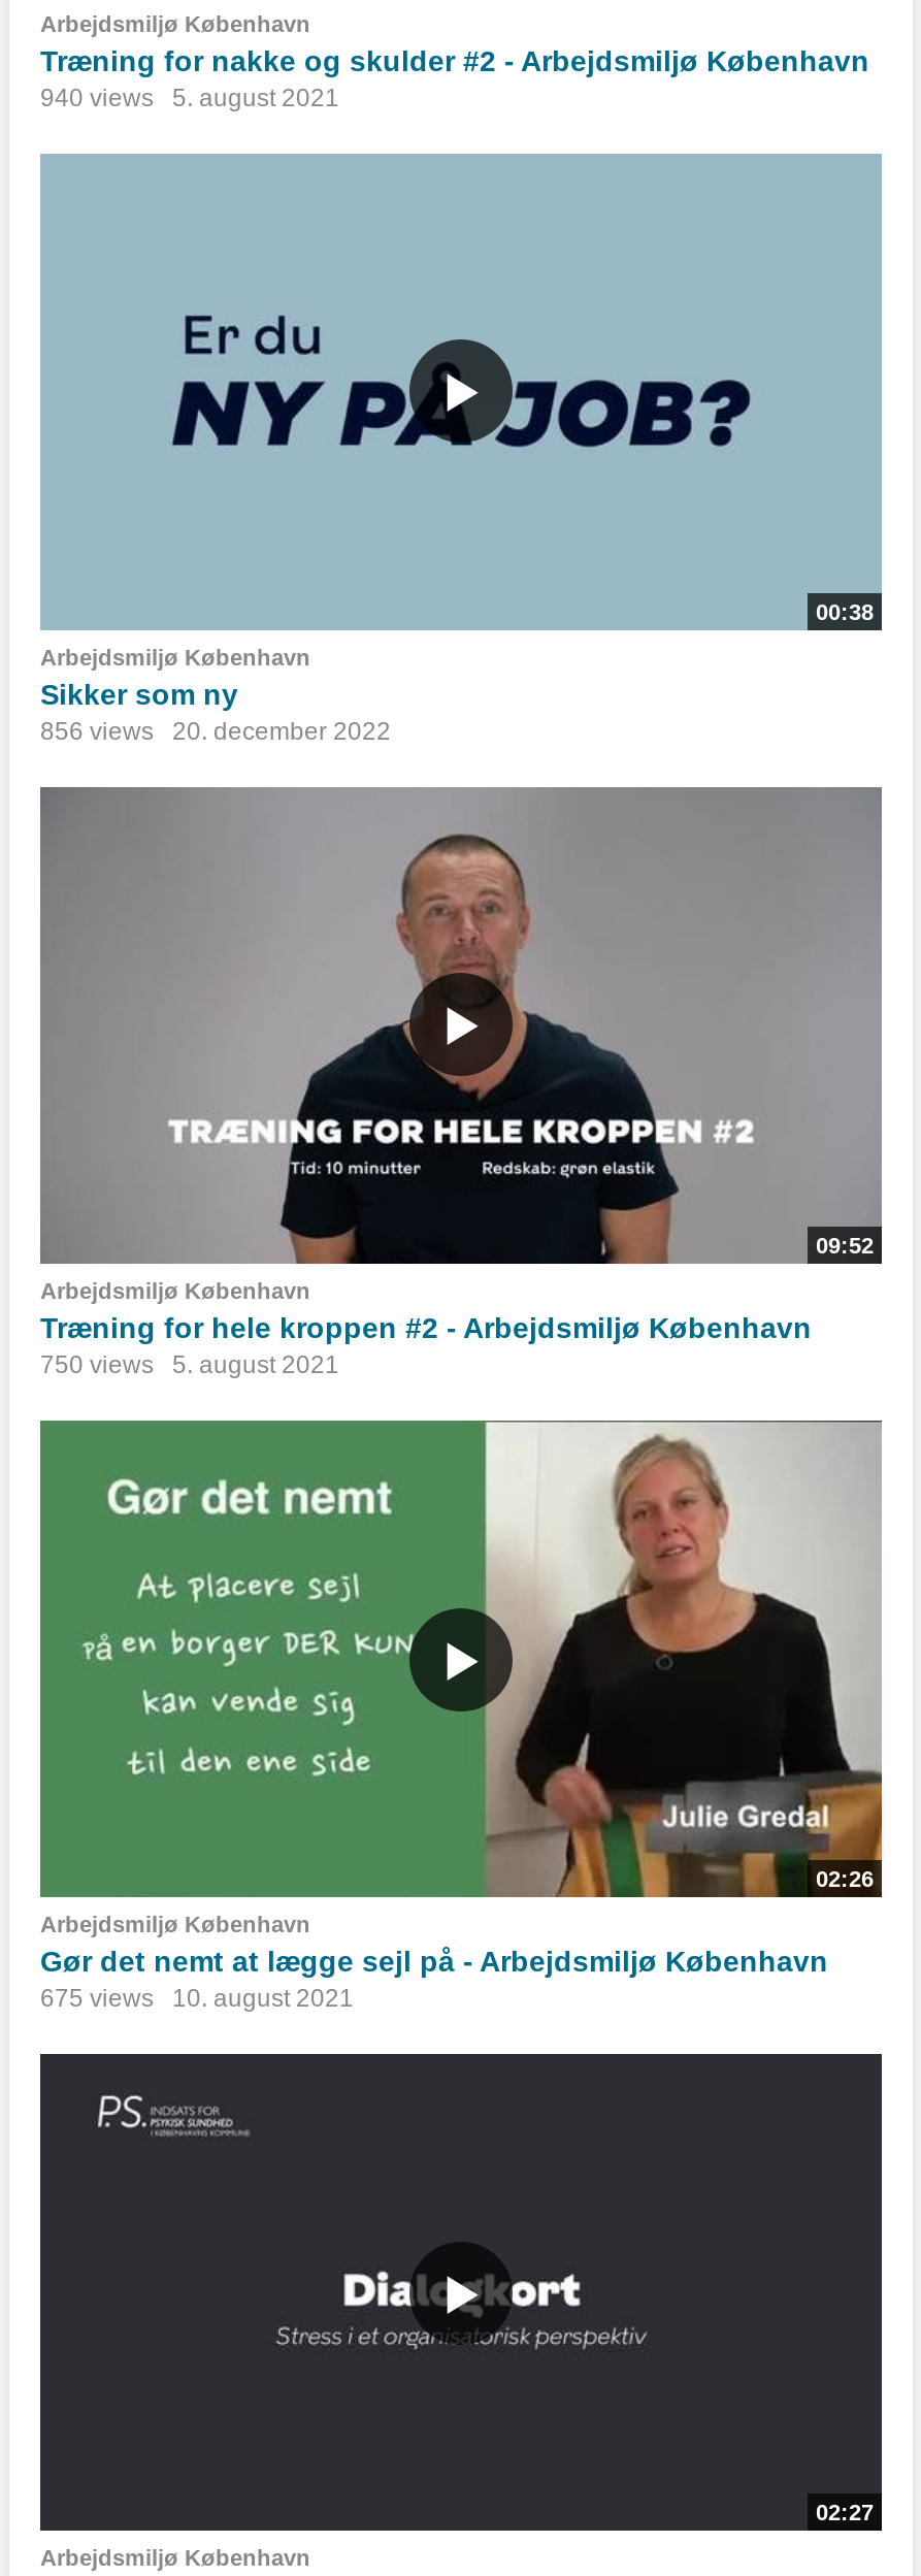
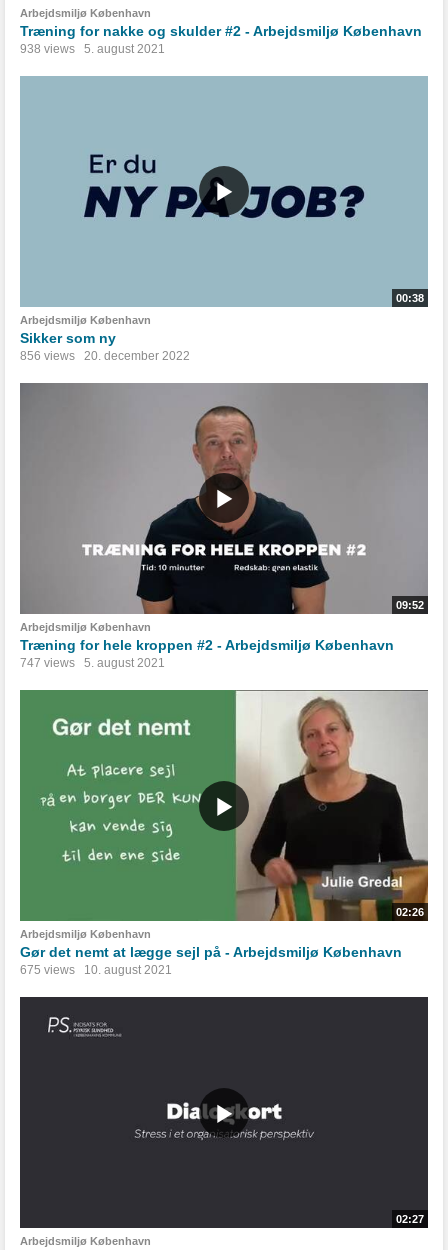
- 940 views 5. august 2021
+ 938 views 5. august 2021

- 750 views 5. august 2021
+ 747 views 5. august 2021
